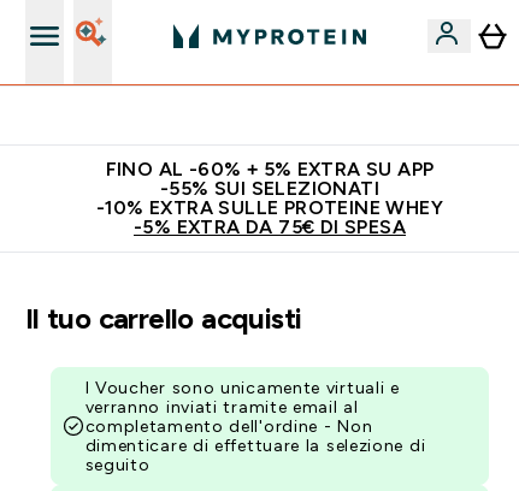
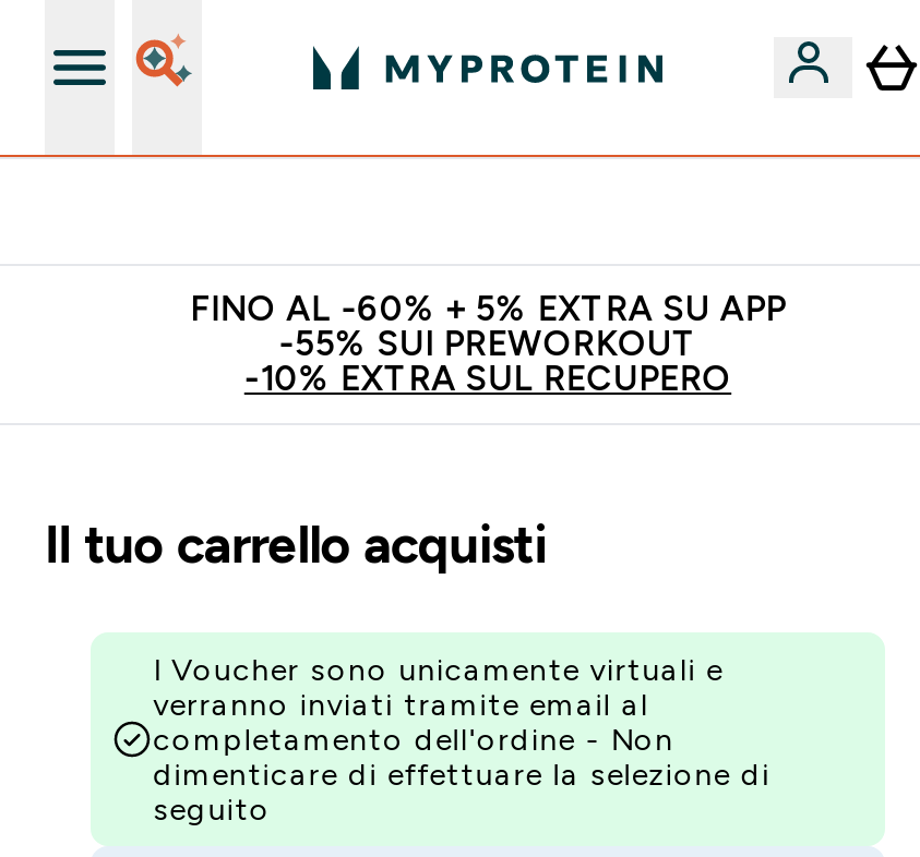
- -55% SUI SELEZIONATI
- -10% EXTRA SULLE PROTEINE WHEY
- -5% EXTRA DA 75€ DI SPESA
+ -55% SUI PREWORKOUT
+ -10% EXTRA SUL RECUPERO
